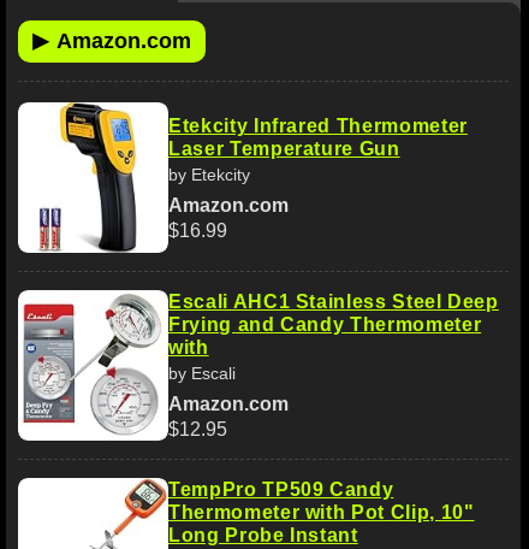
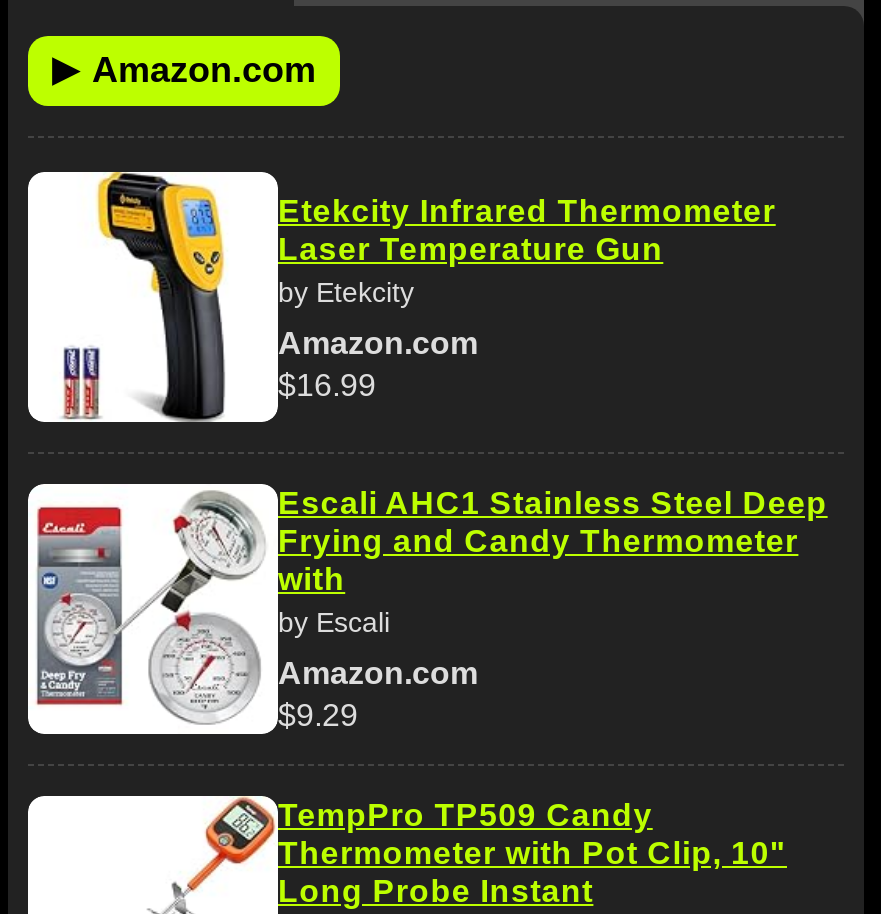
- $12.95
+ $9.29
